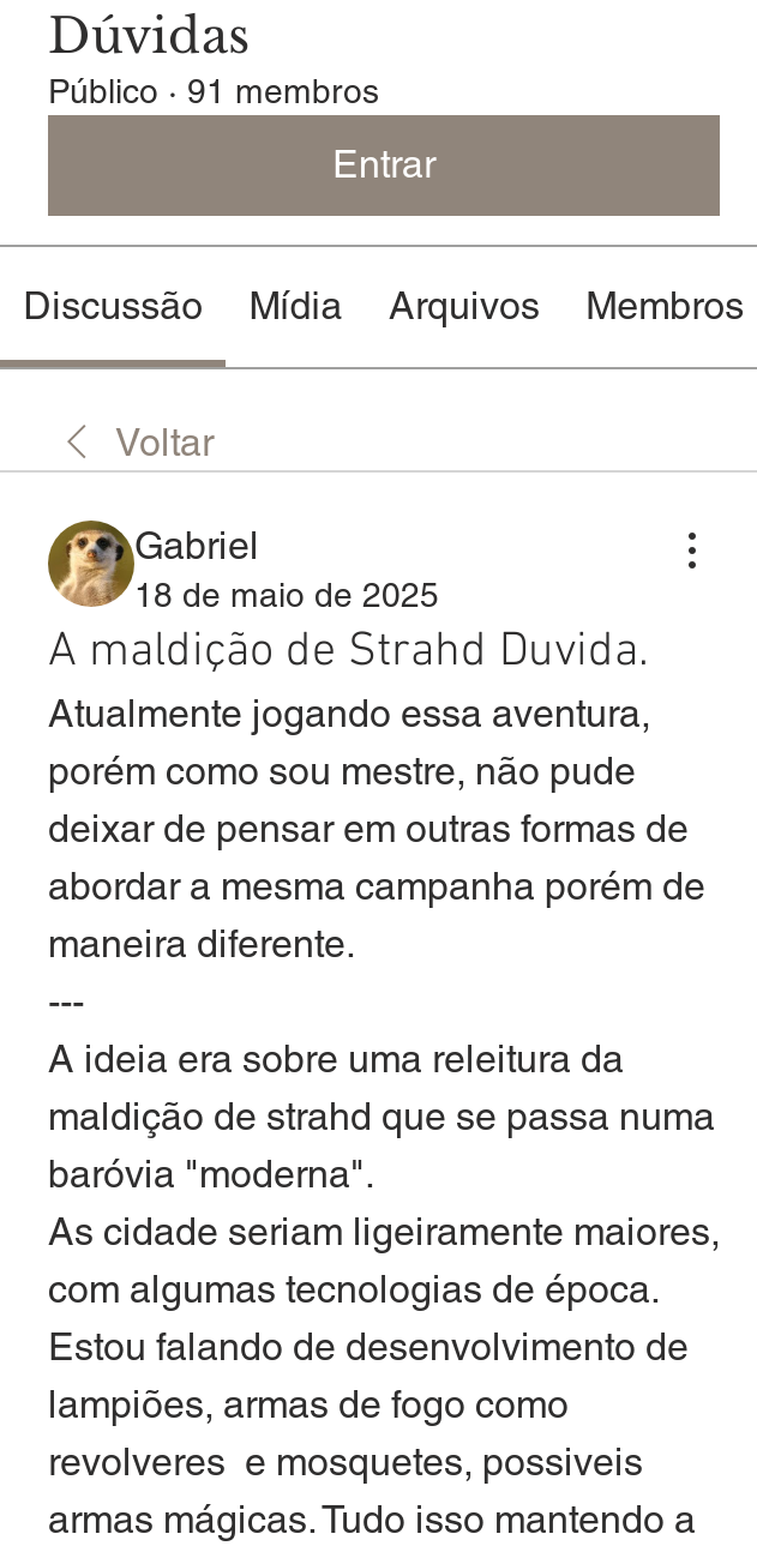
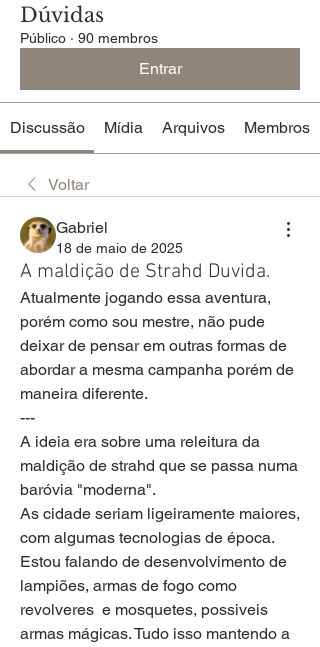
- Público · 91 membros
+ Público · 90 membros
